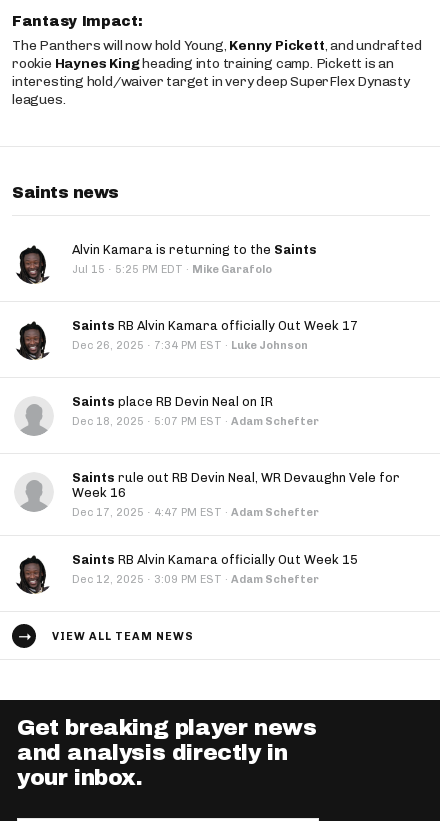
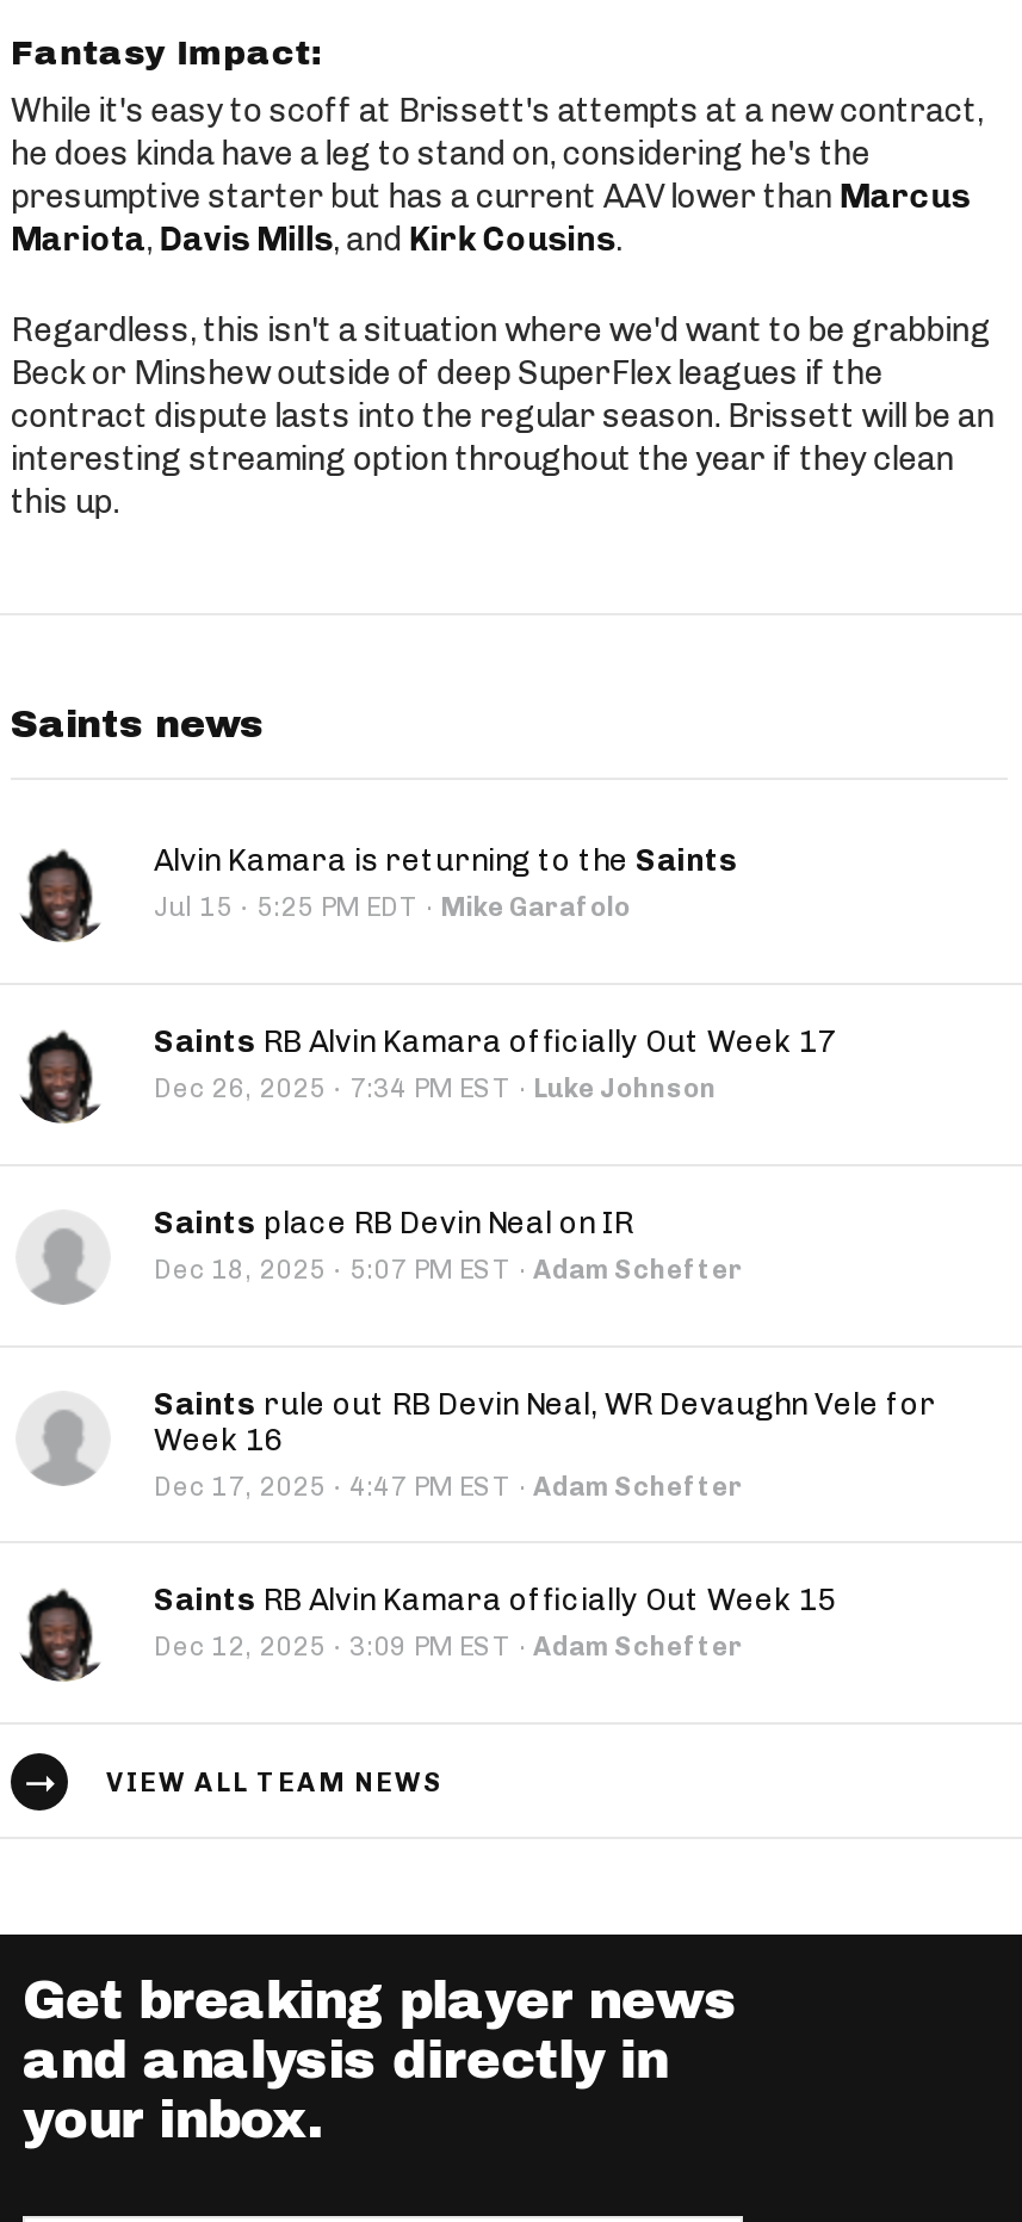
- The Panthers will now hold Young, Kenny Pickett, and undrafted
- rookie Haynes King heading into training camp. Pickett is an
- interesting hold/waiver target in very deep SuperFlex Dynasty
- leagues.
+ While it's easy to scoff at Brissett's attempts at a new contract,
+ he does kinda have a leg to stand on, considering he's the
+ presumptive starter but has a current AAV lower than Marcus
+ Mariota, Davis Mills, and Kirk Cousins.
+ Regardless, this isn't a situation where we'd want to be grabbing
+ Beck or Minshew outside of deep SuperFlex leagues if the
+ contract dispute lasts into the regular season. Brissett will be an
+ interesting streaming option throughout the year if they clean
+ this up.
